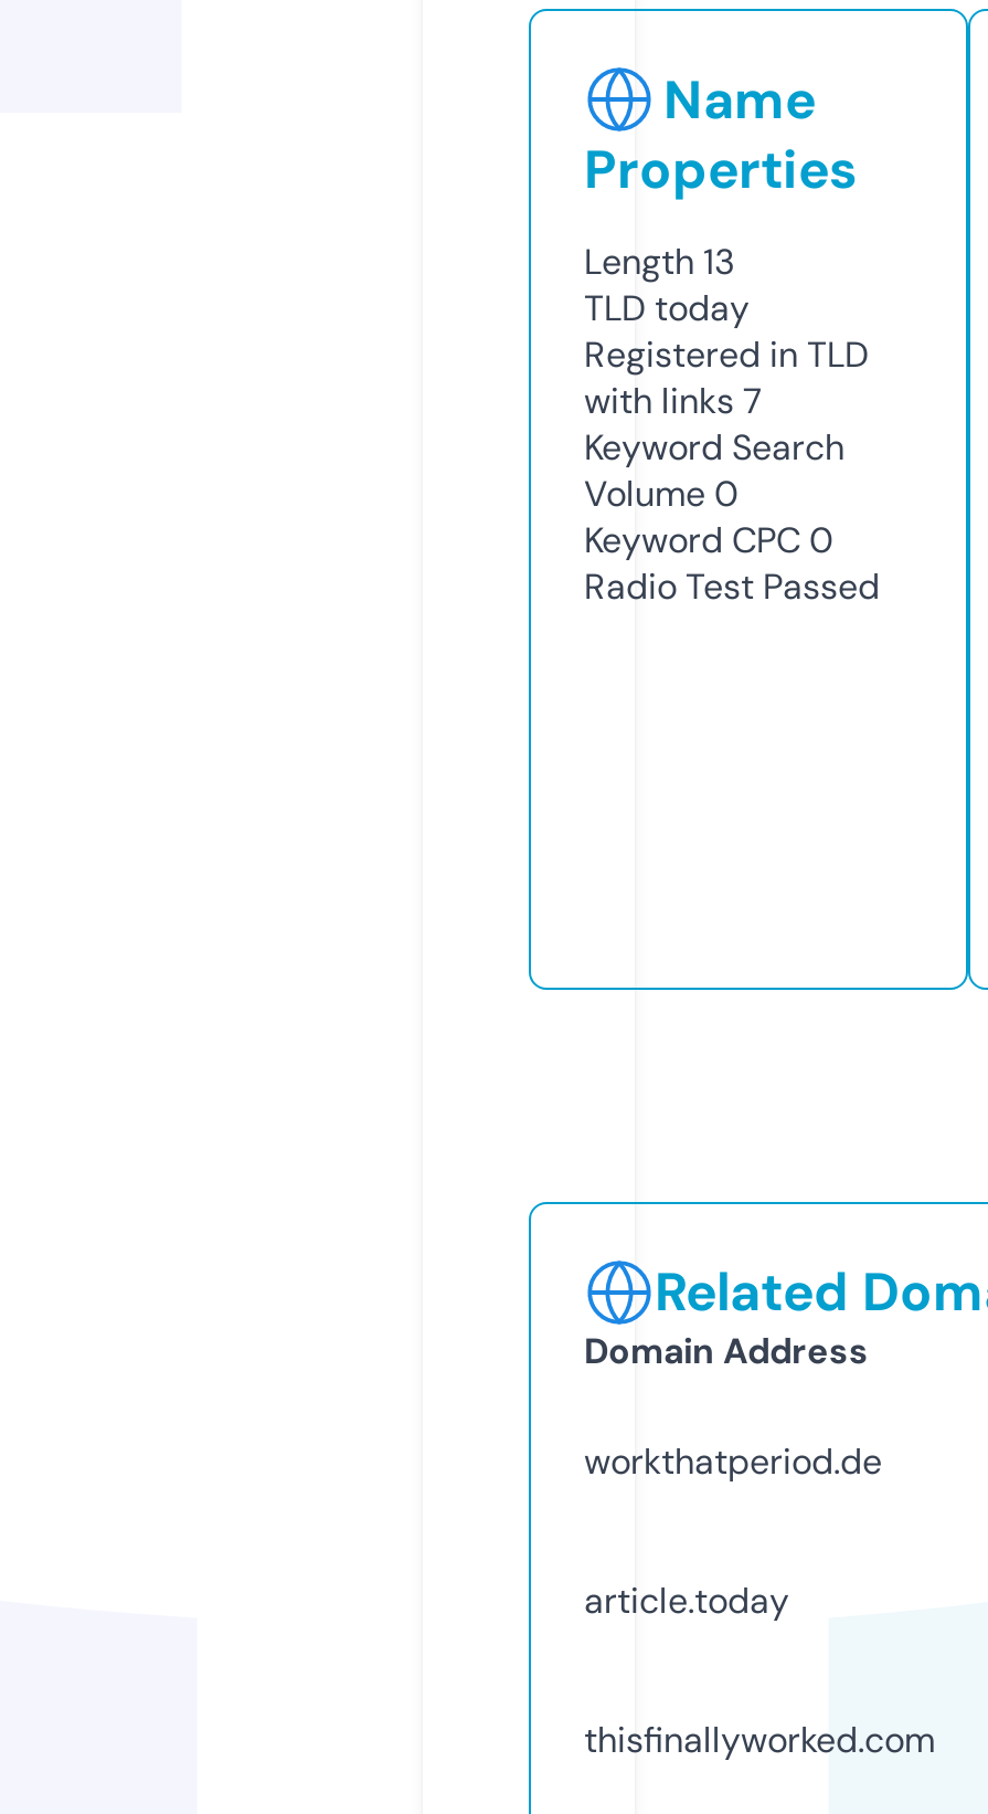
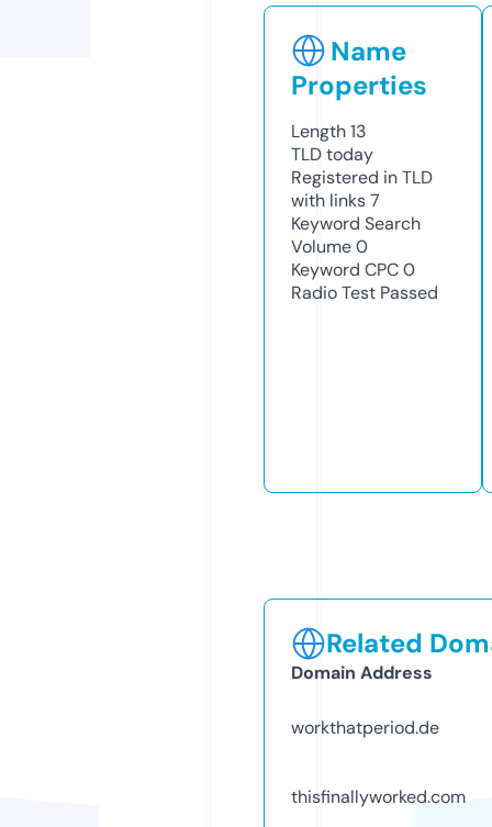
- article.today
